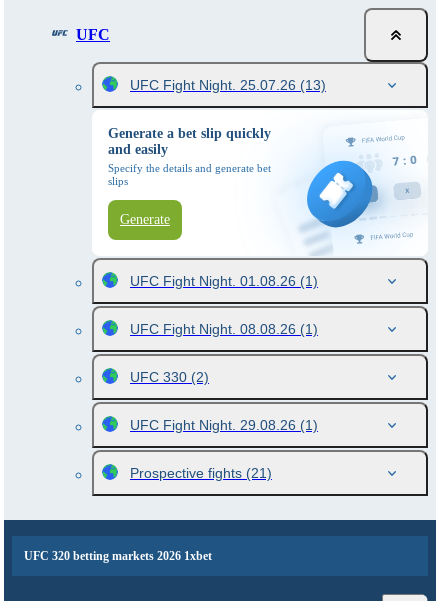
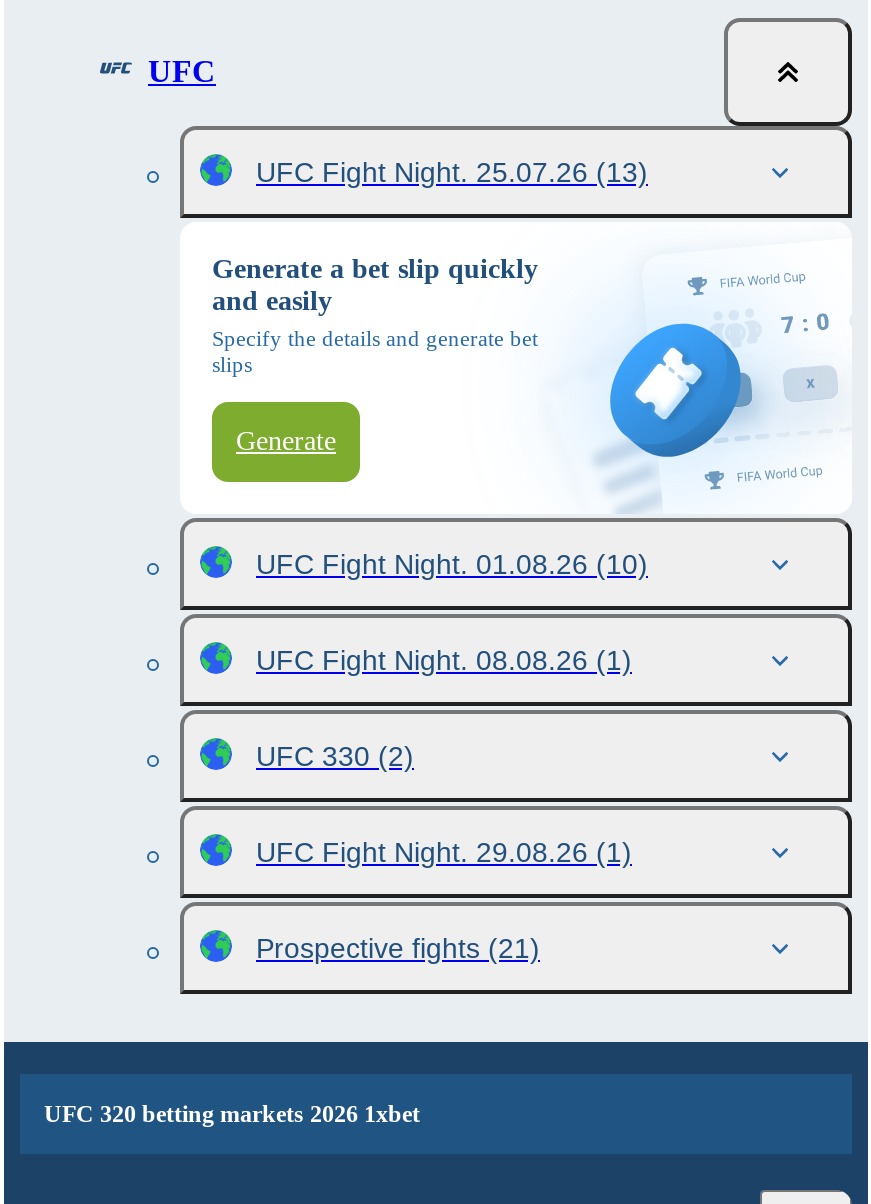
- UFC Fight Night. 01.08.26 (1)
+ UFC Fight Night. 01.08.26 (10)
